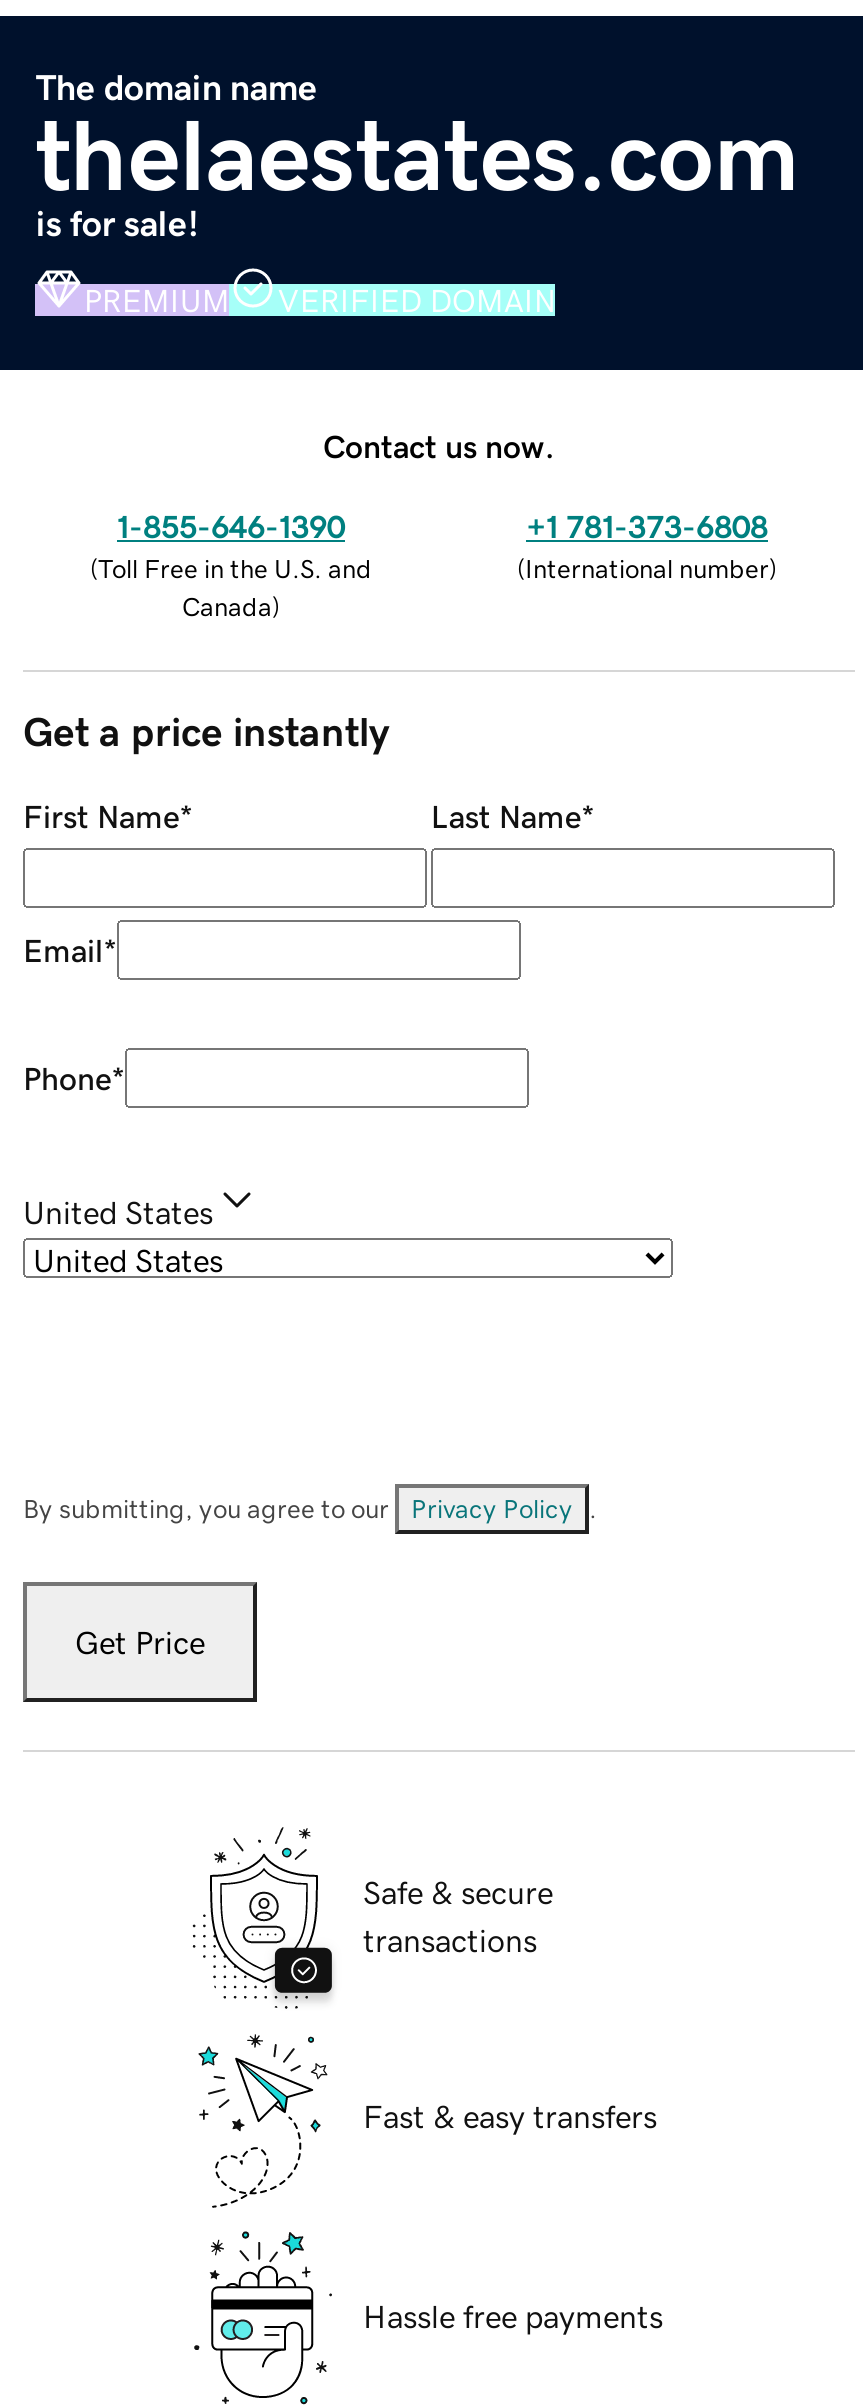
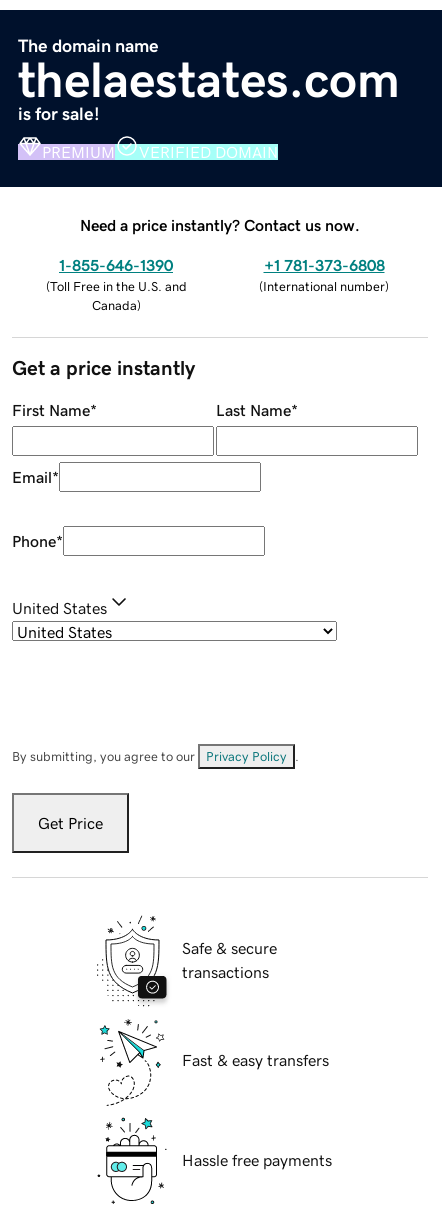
- Contact us now.
+ Need a price instantly? Contact us now.
